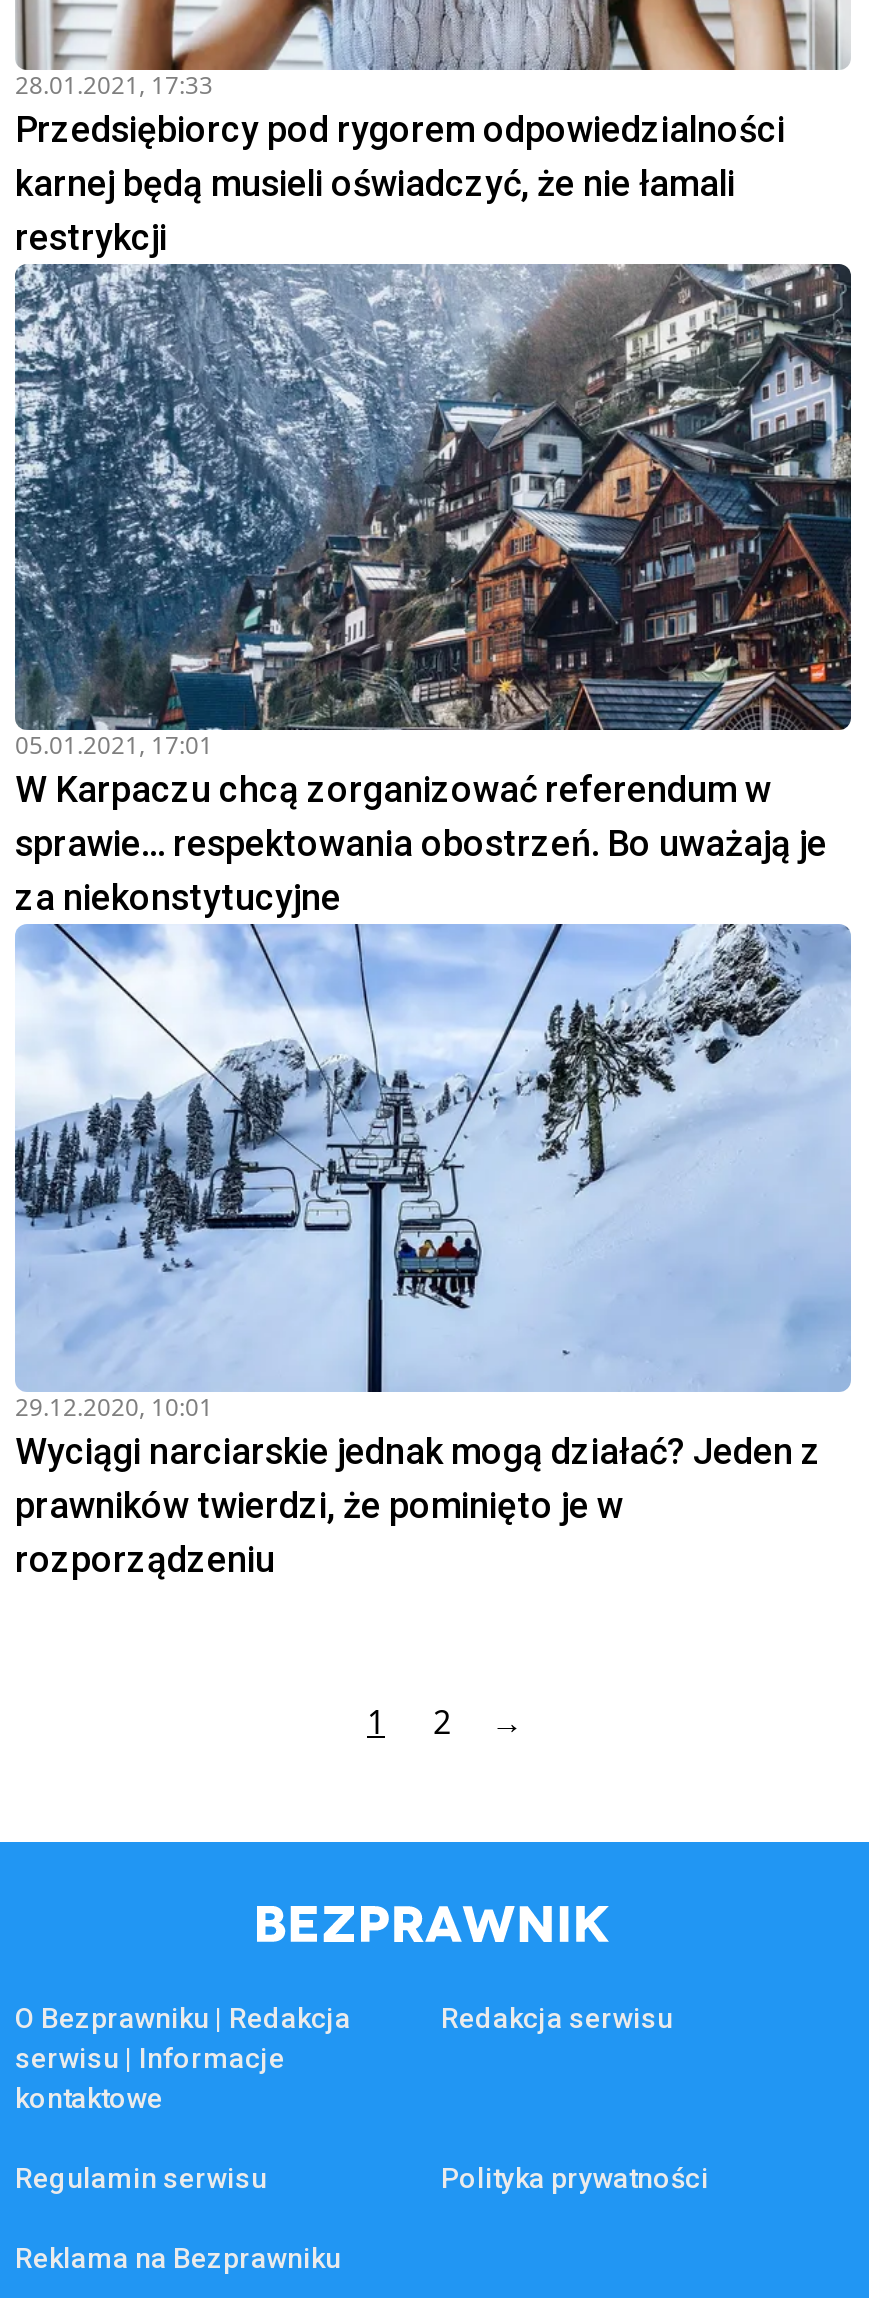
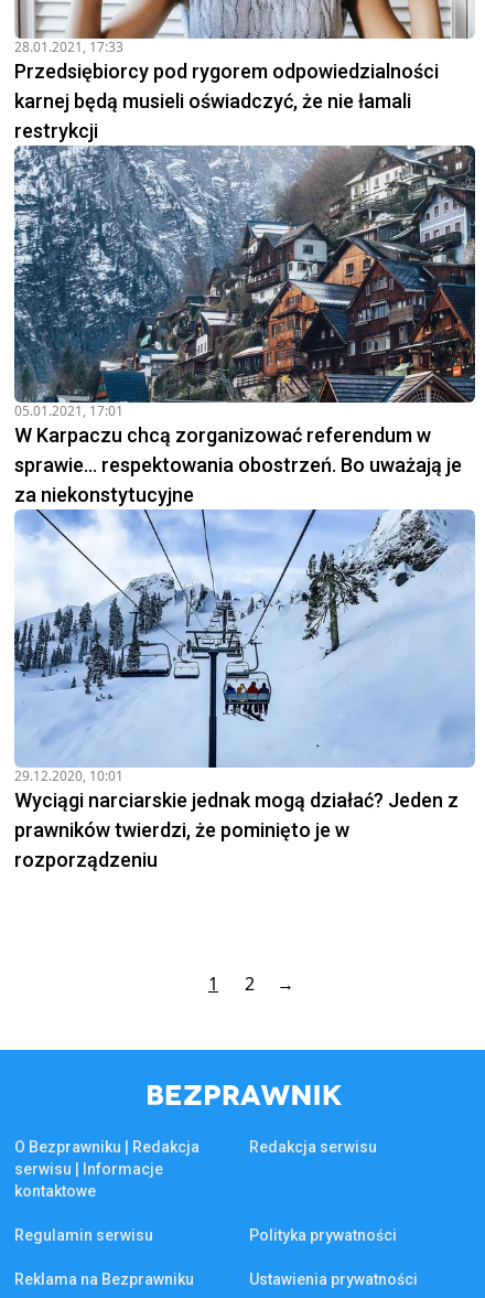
+ Ustawienia prywatności
